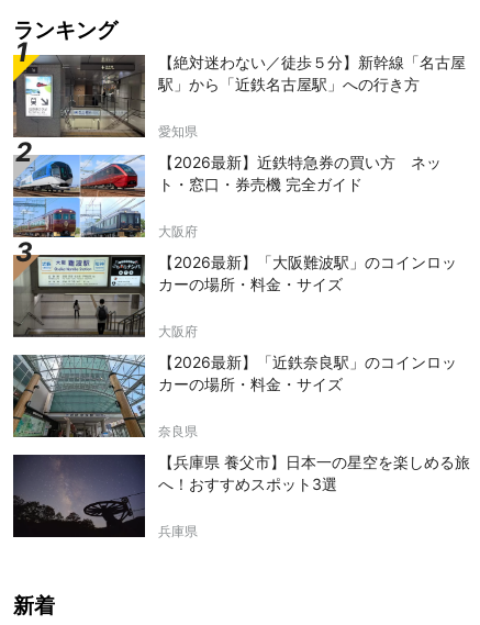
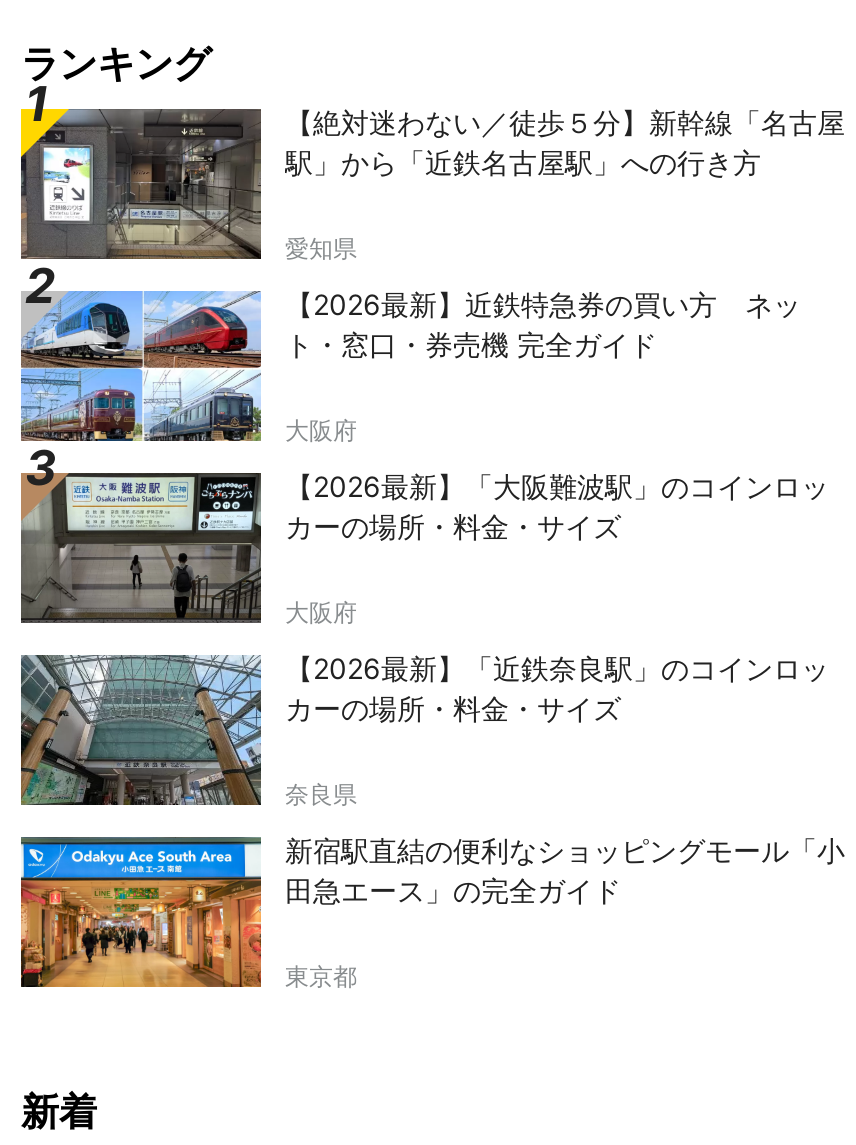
- [image]
- 【兵庫県 養父市】日本一の星空を楽しめる旅
- へ！おすすめスポット3選
+ [image]
+ 新宿駅直結の便利なショッピングモール「小
+ 田急エース」の完全ガイド

- 兵庫県
+ 東京都
